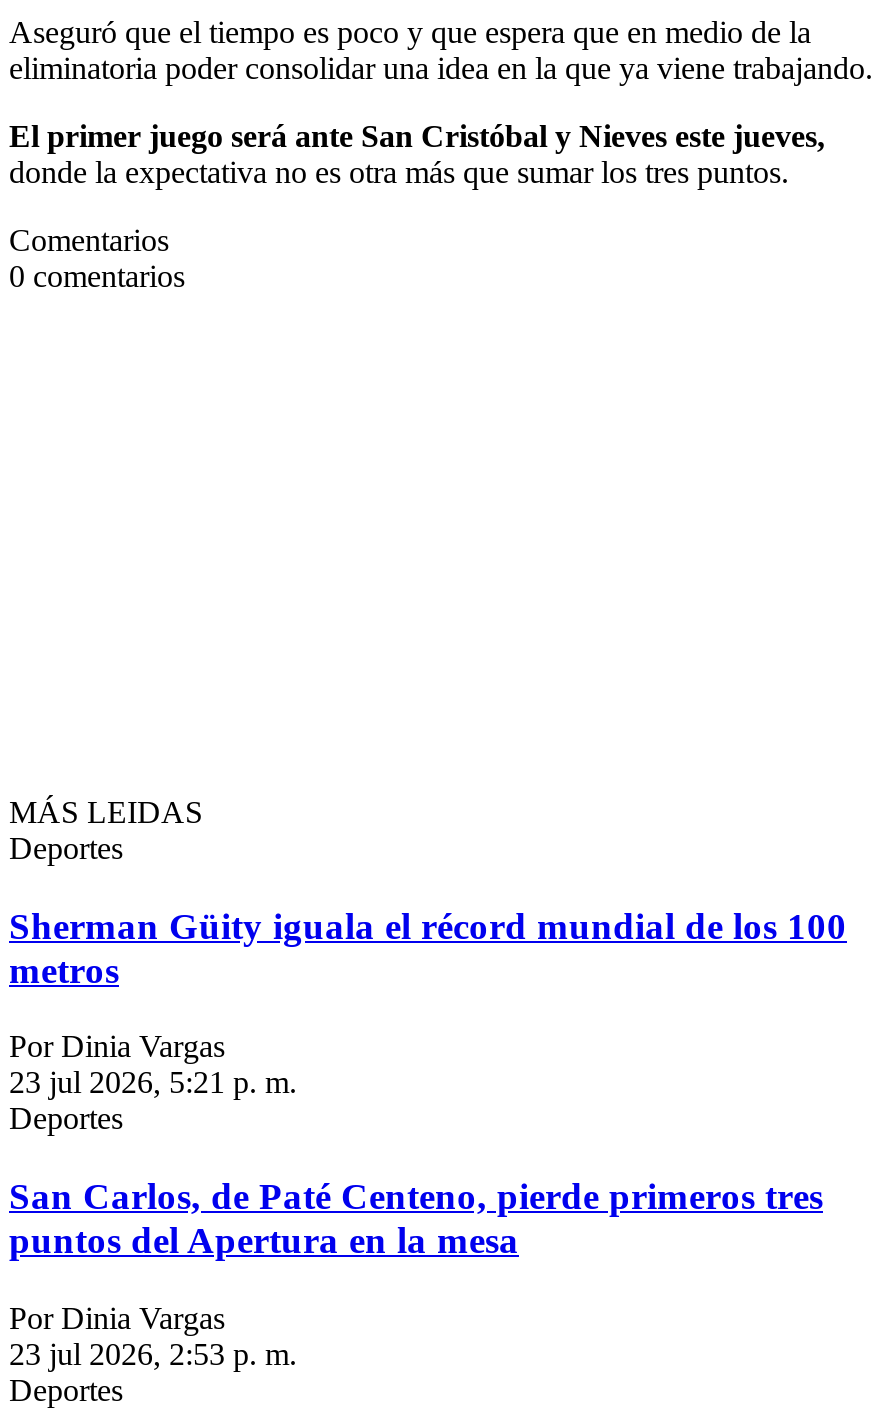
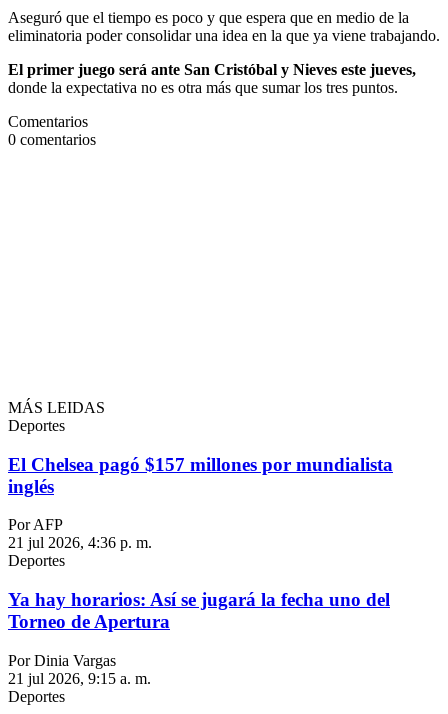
- Sherman Güity iguala el récord mundial de los 100
- metros
+ El Chelsea pagó $157 millones por mundialista
+ inglés

- Por Dinia Vargas
- 23 jul 2026, 5:21 p. m.
+ Por AFP
+ 21 jul 2026, 4:36 p. m.

- San Carlos, de Paté Centeno, pierde primeros tres
- puntos del Apertura en la mesa
+ Ya hay horarios: Así se jugará la fecha uno del
+ Torneo de Apertura

- 23 jul 2026, 2:53 p. m.
+ 21 jul 2026, 9:15 a. m.
